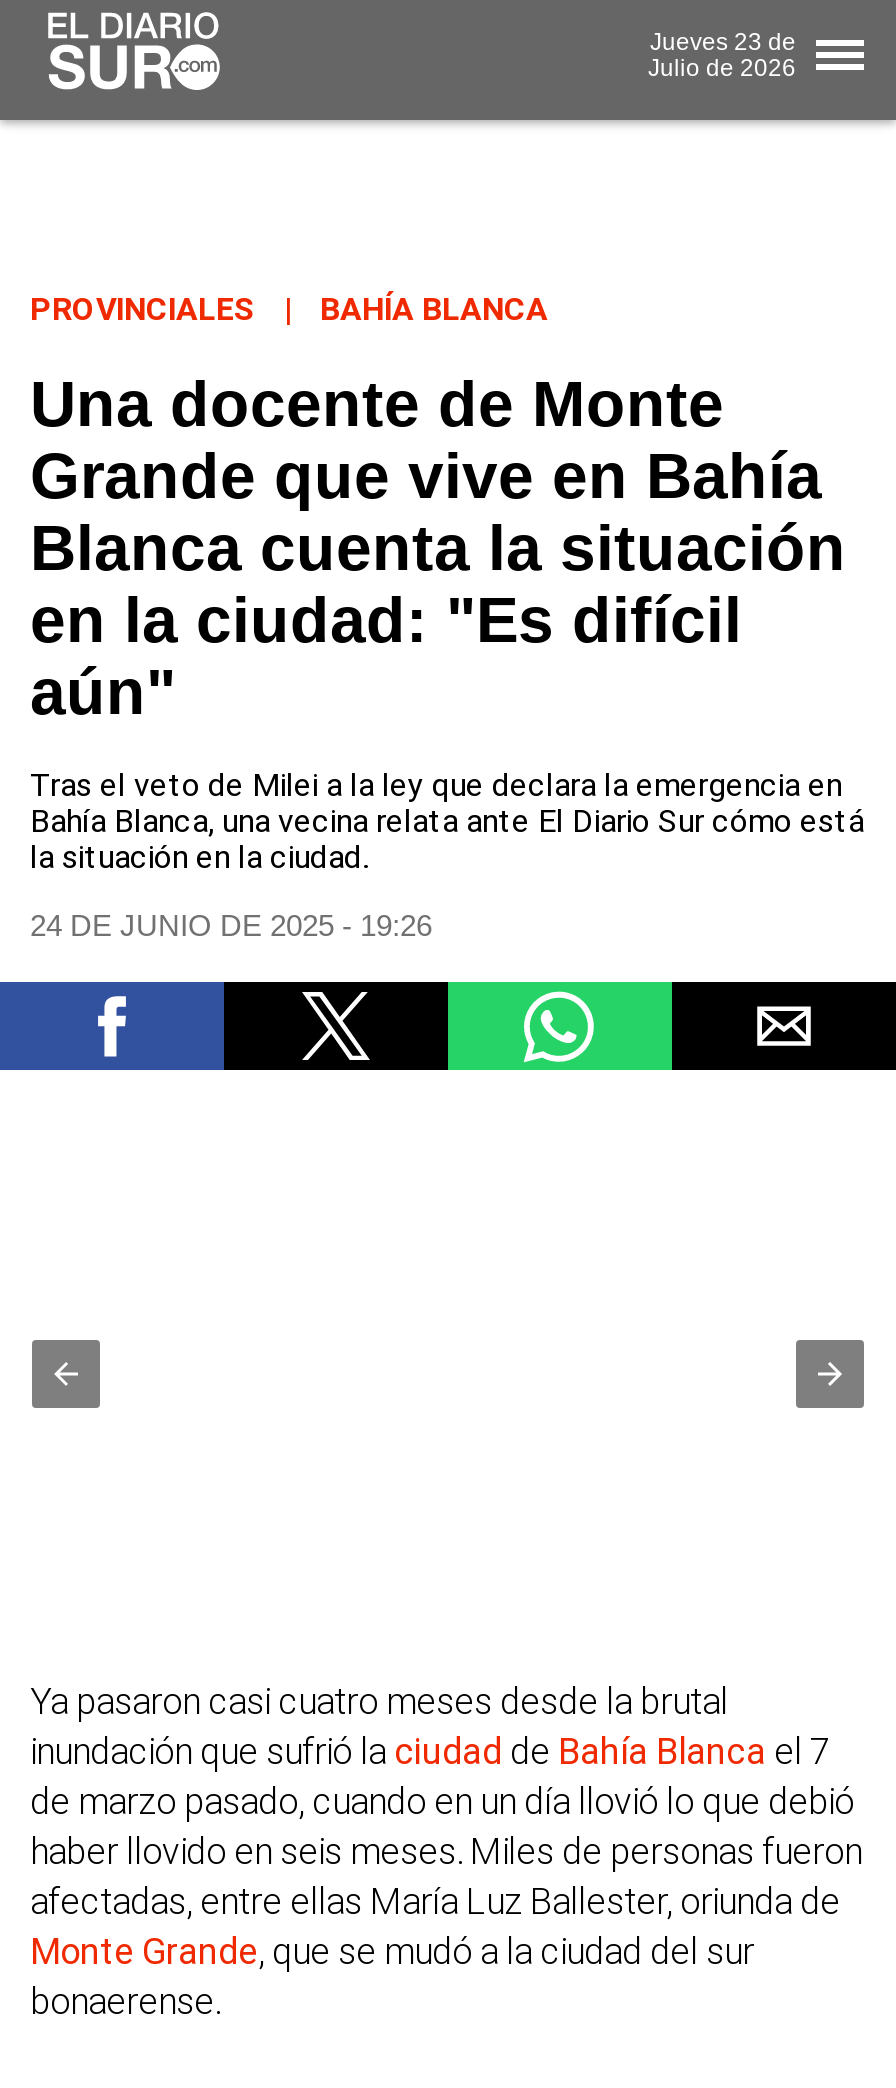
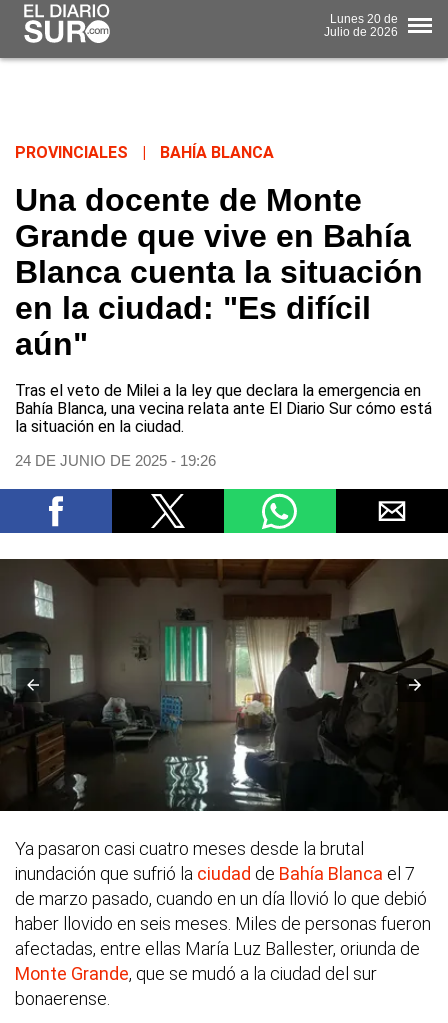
- Jueves 23 de
+ Lunes 20 de

+ [image]
